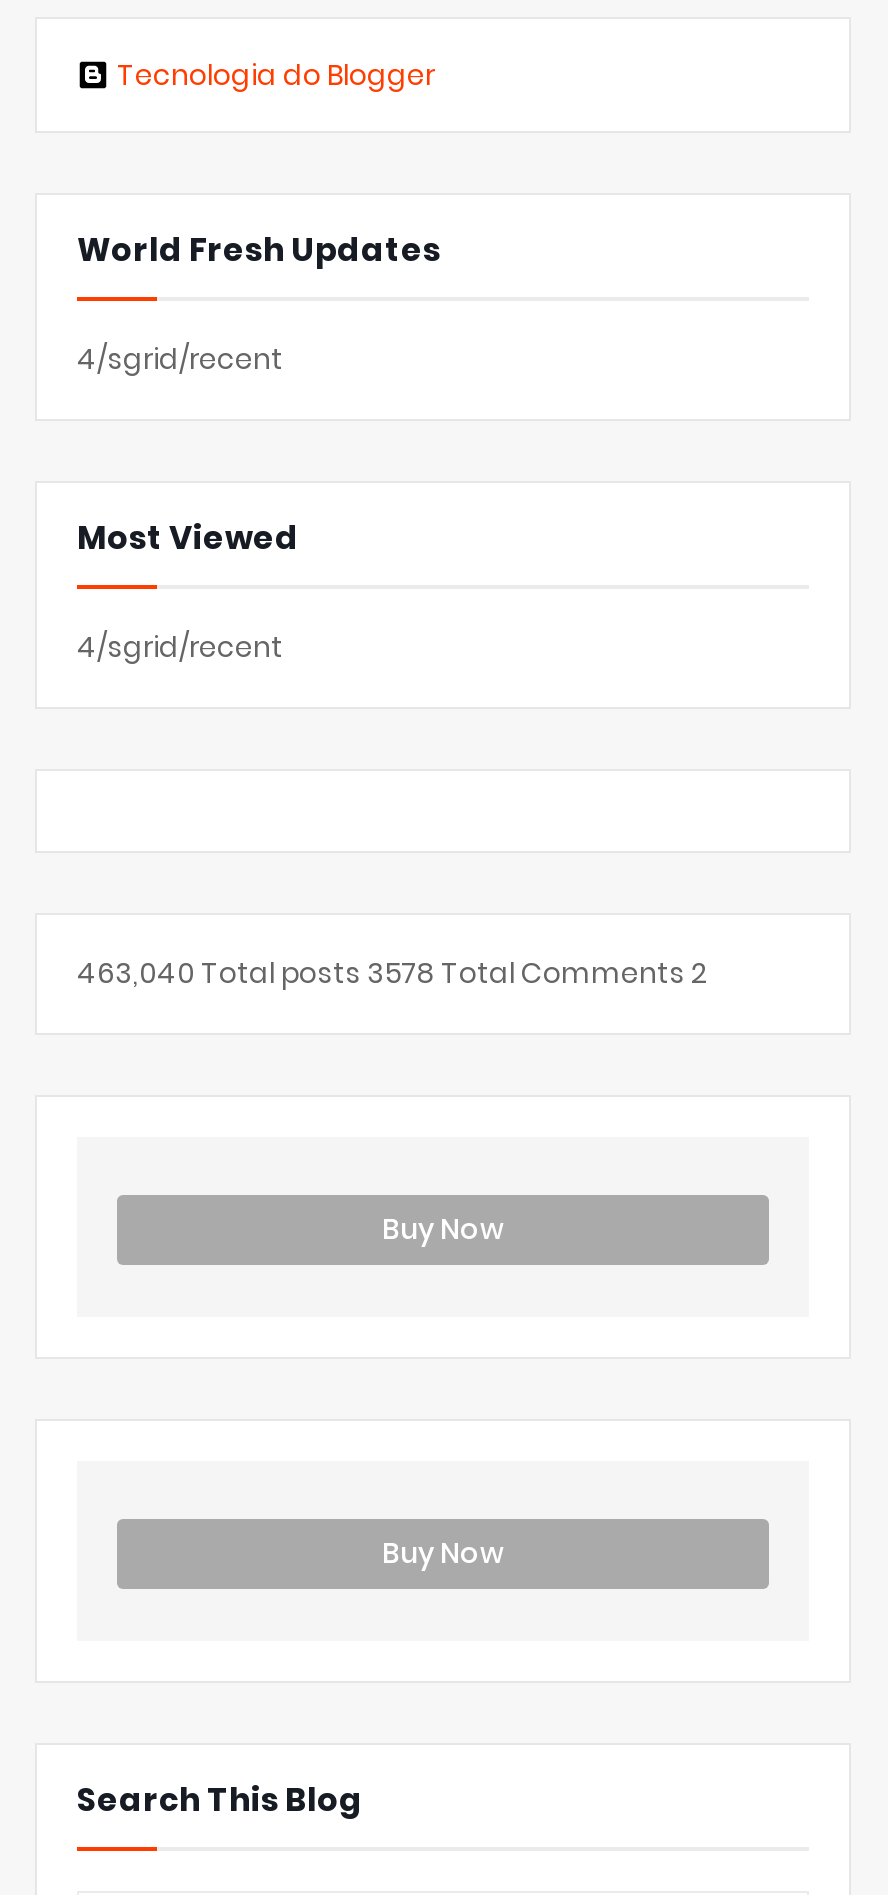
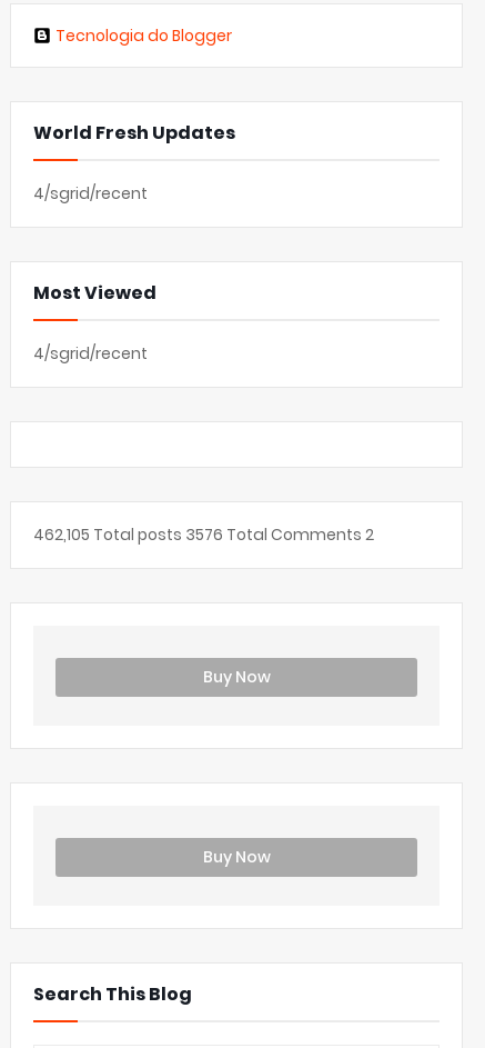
- 463,040 Total posts 3578 Total Comments 2
+ 462,105 Total posts 3576 Total Comments 2
